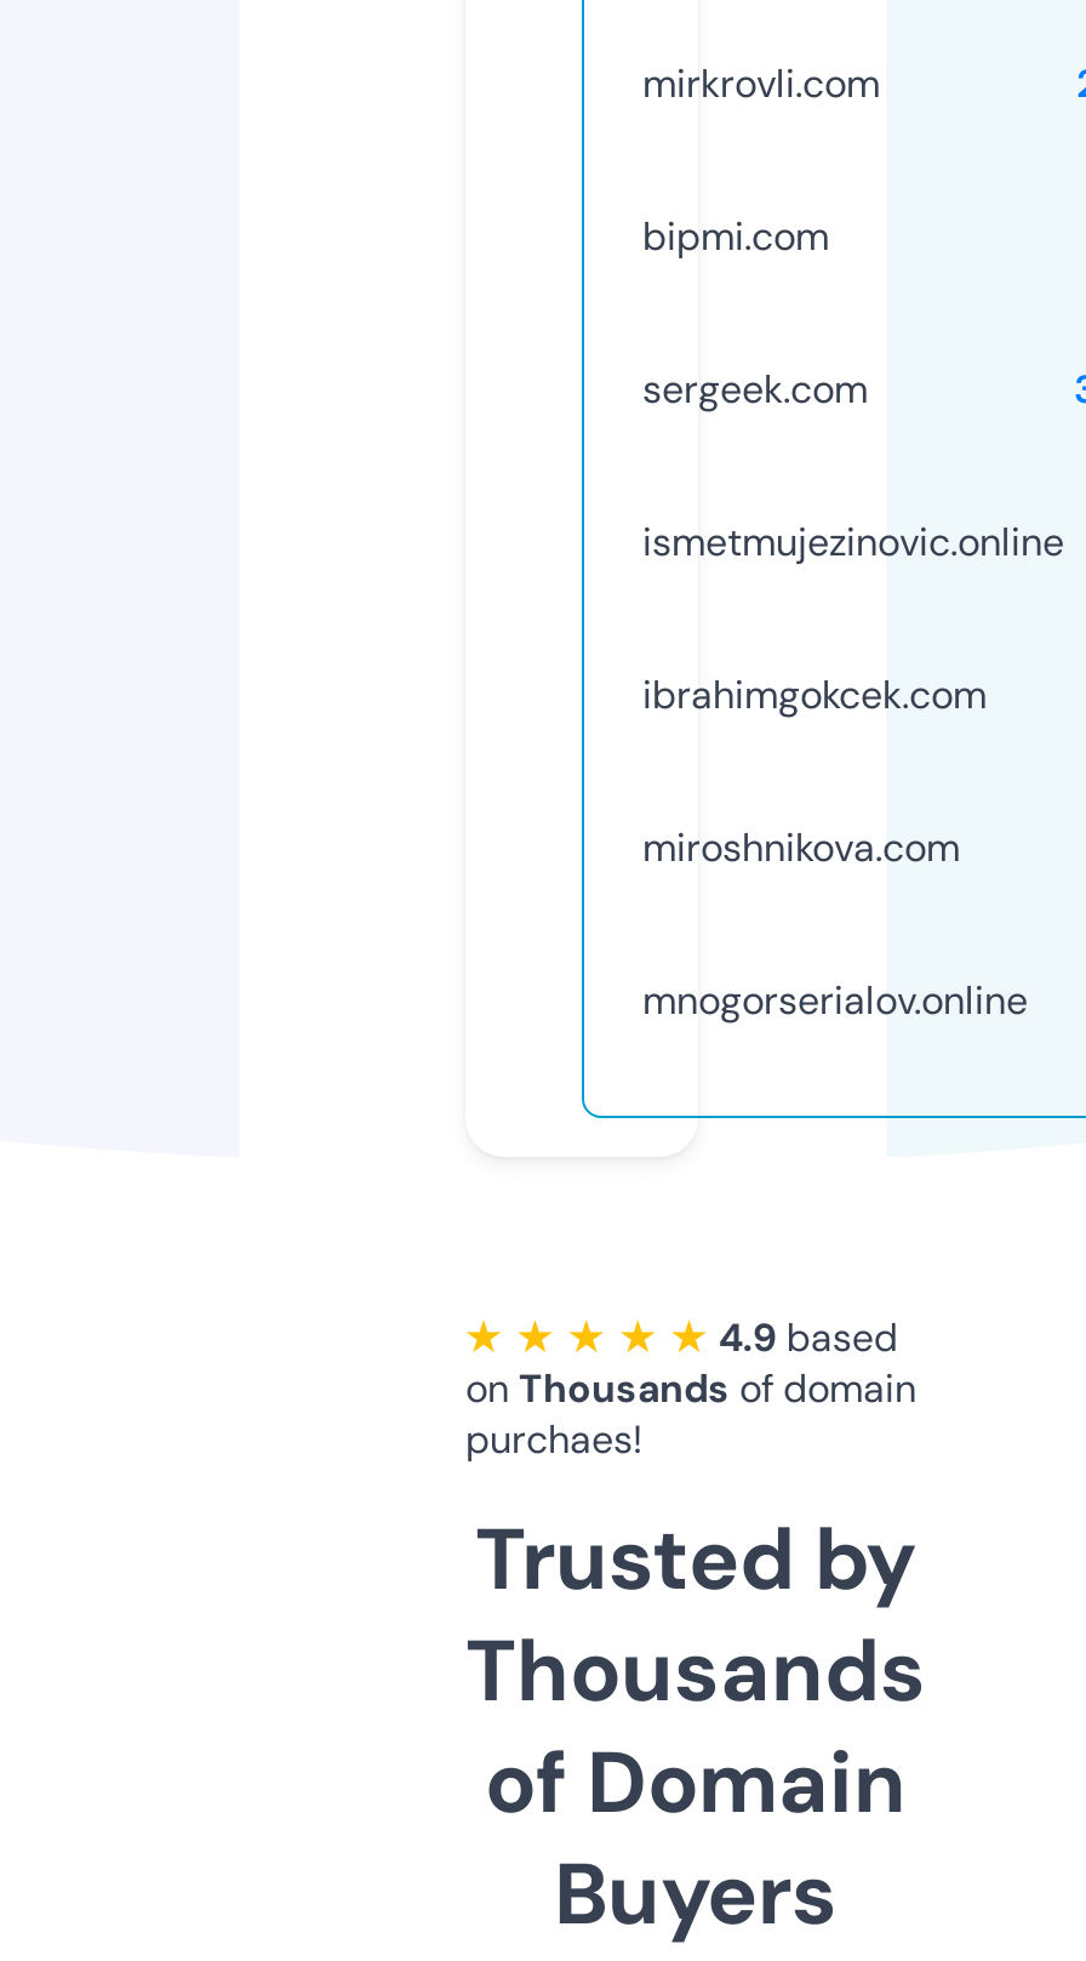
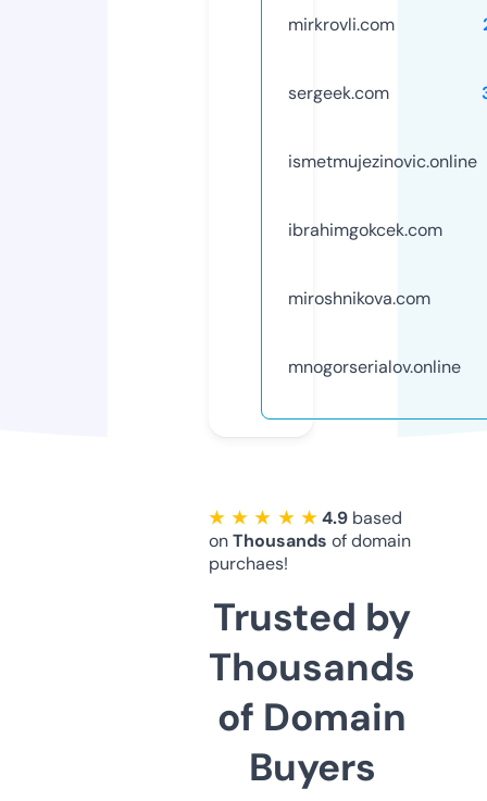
- bipmi.com
